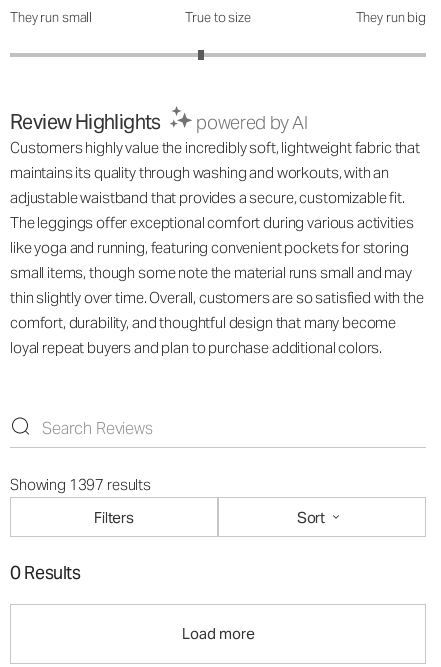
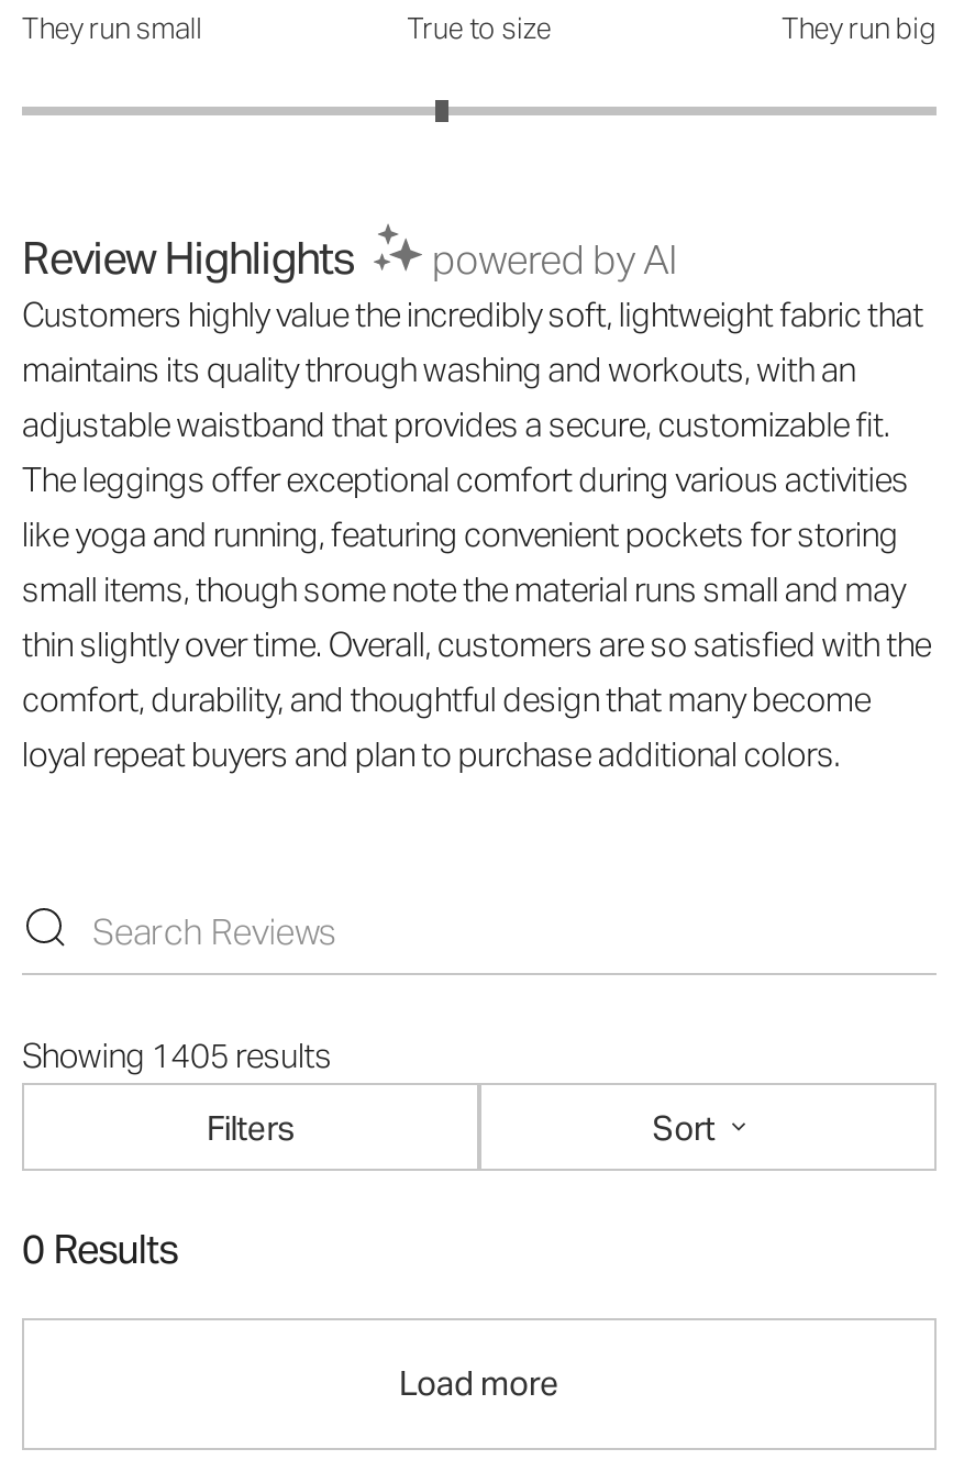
- Showing 1397 results
+ Showing 1405 results
